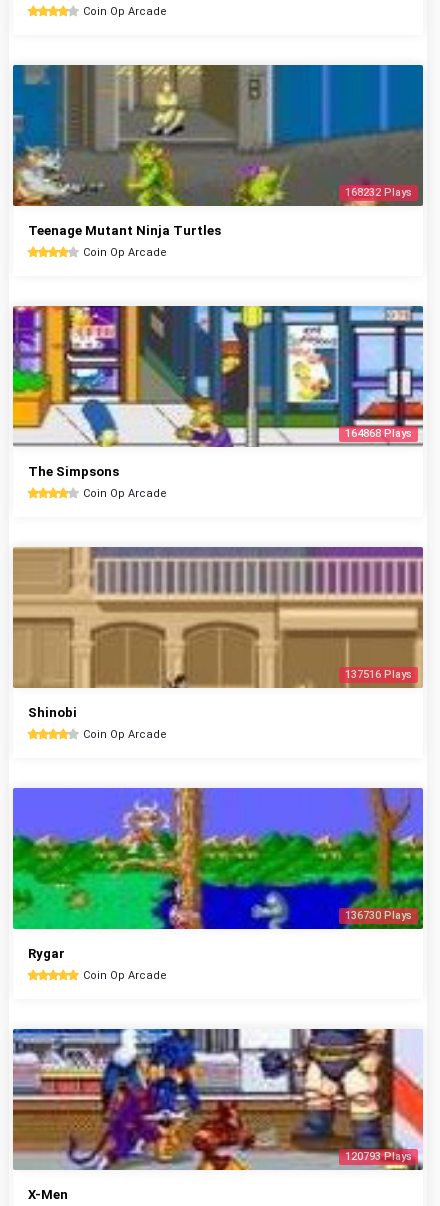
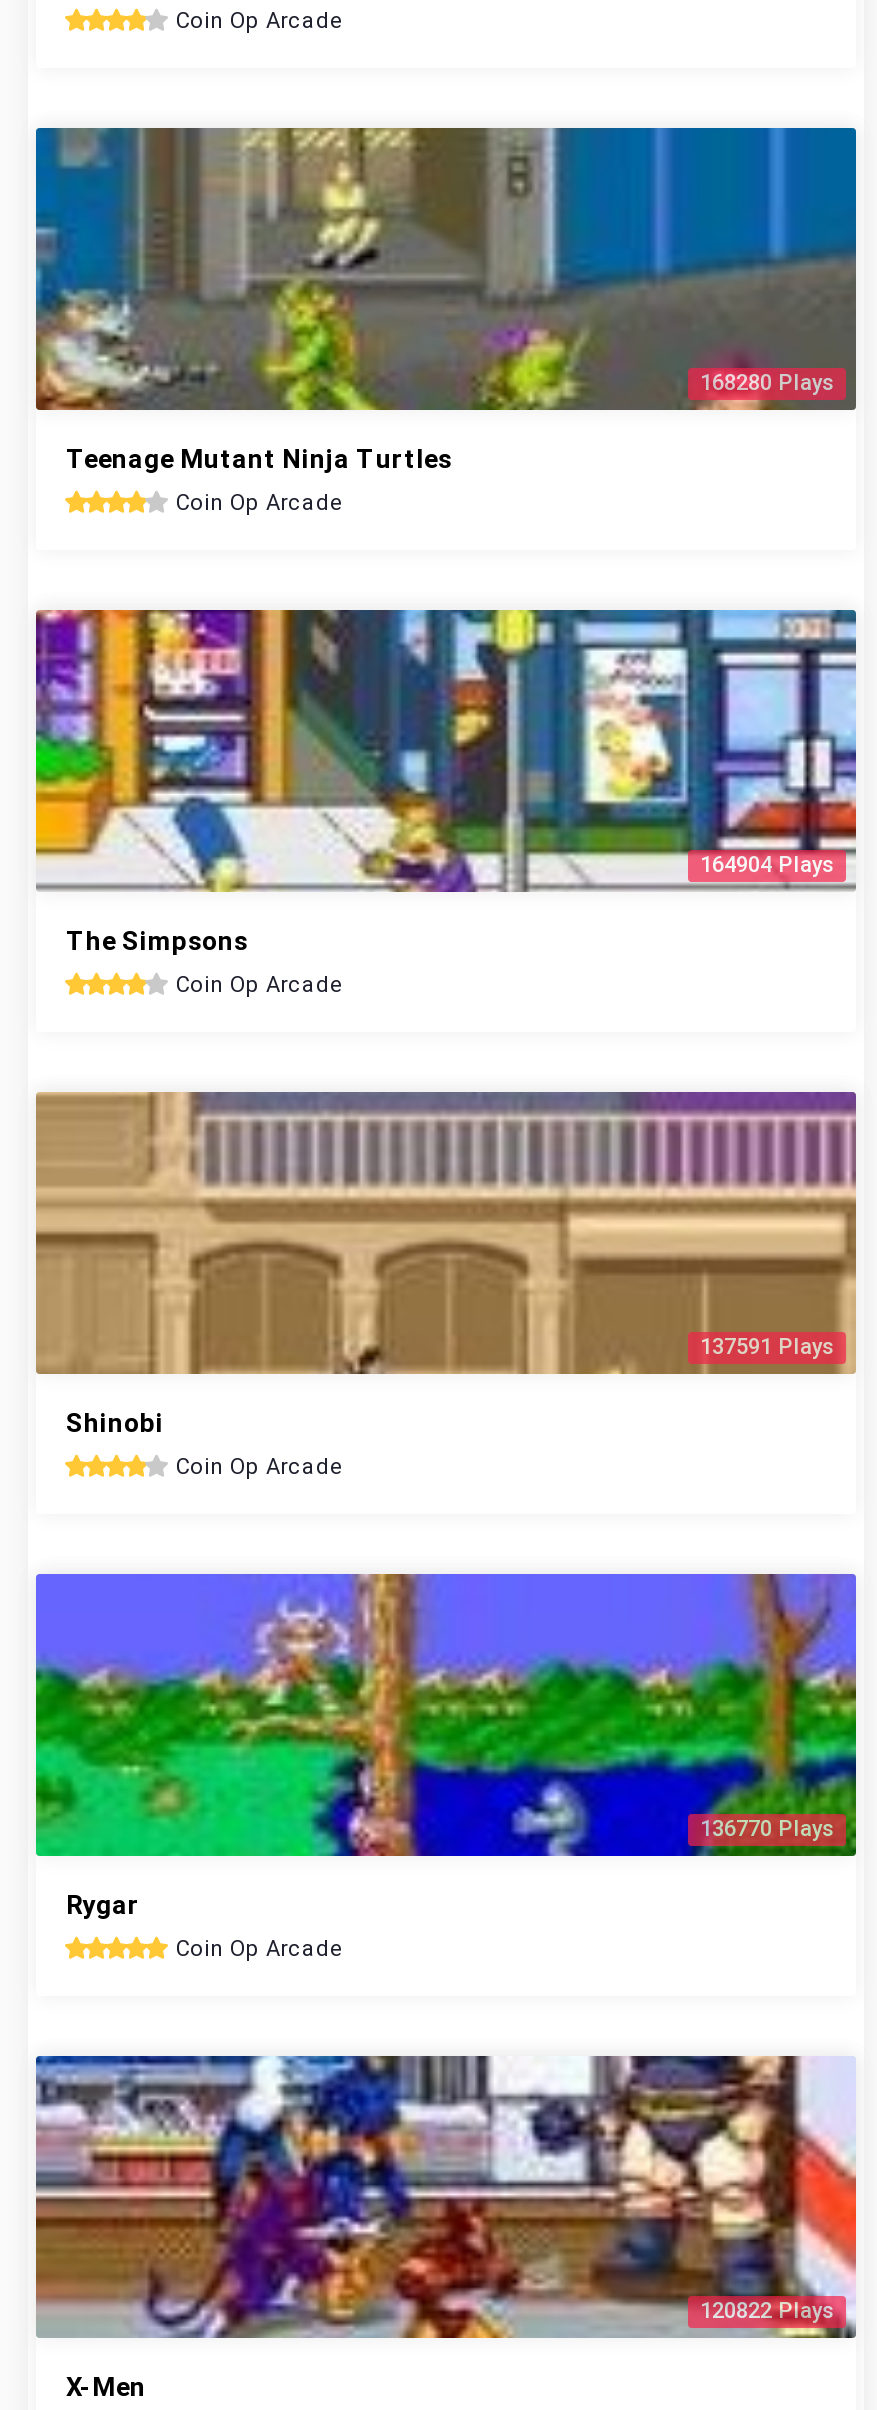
- 168232 Plays
+ 168280 Plays

- 164868 Plays
+ 164904 Plays

- 137516 Plays
+ 137591 Plays

- 136730 Plays
+ 136770 Plays

- 120793 Plays
+ 120822 Plays
